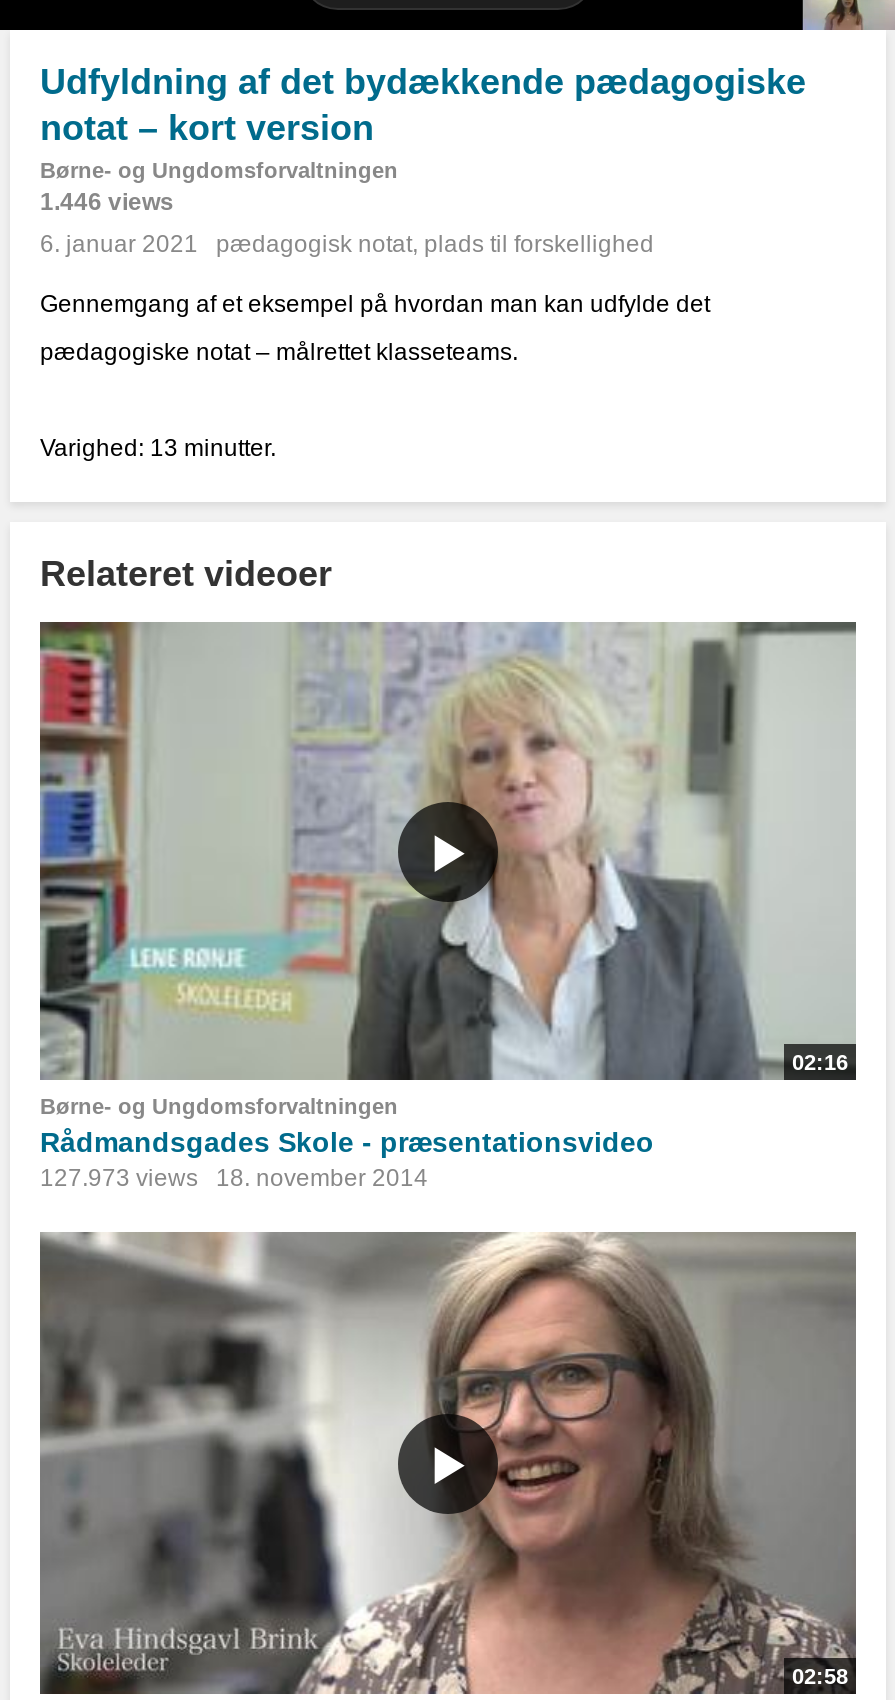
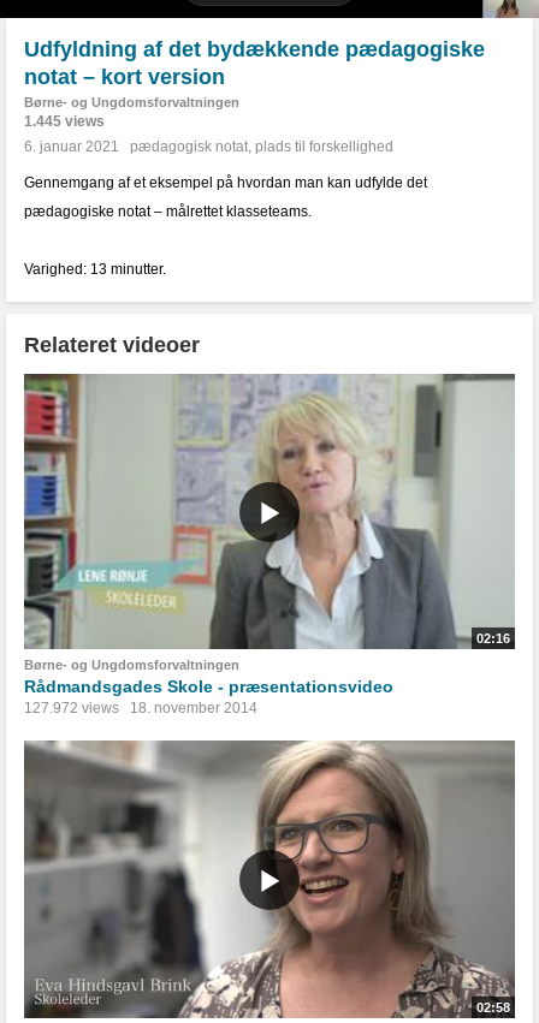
- 1.446 views
+ 1.445 views

- 127.973 views 18. november 2014
+ 127.972 views 18. november 2014
